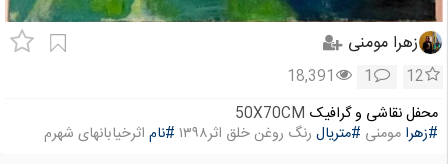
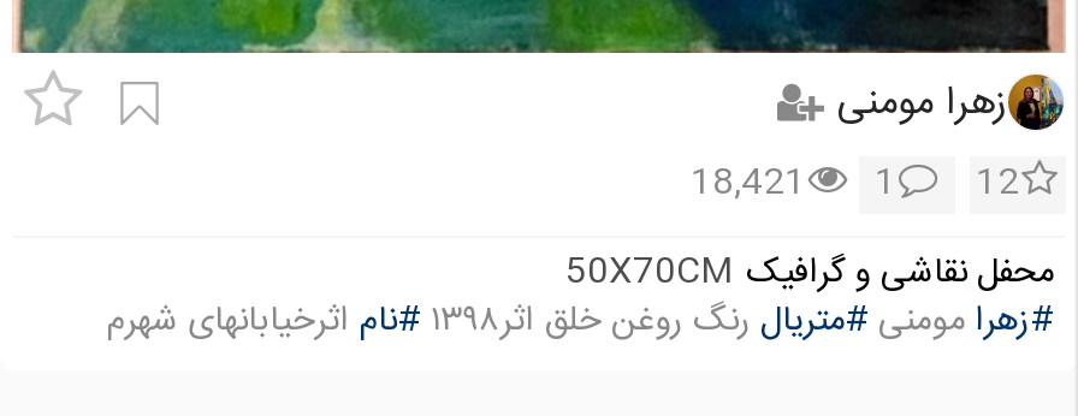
- 18,391 1 12
+ 18,421 1 12
